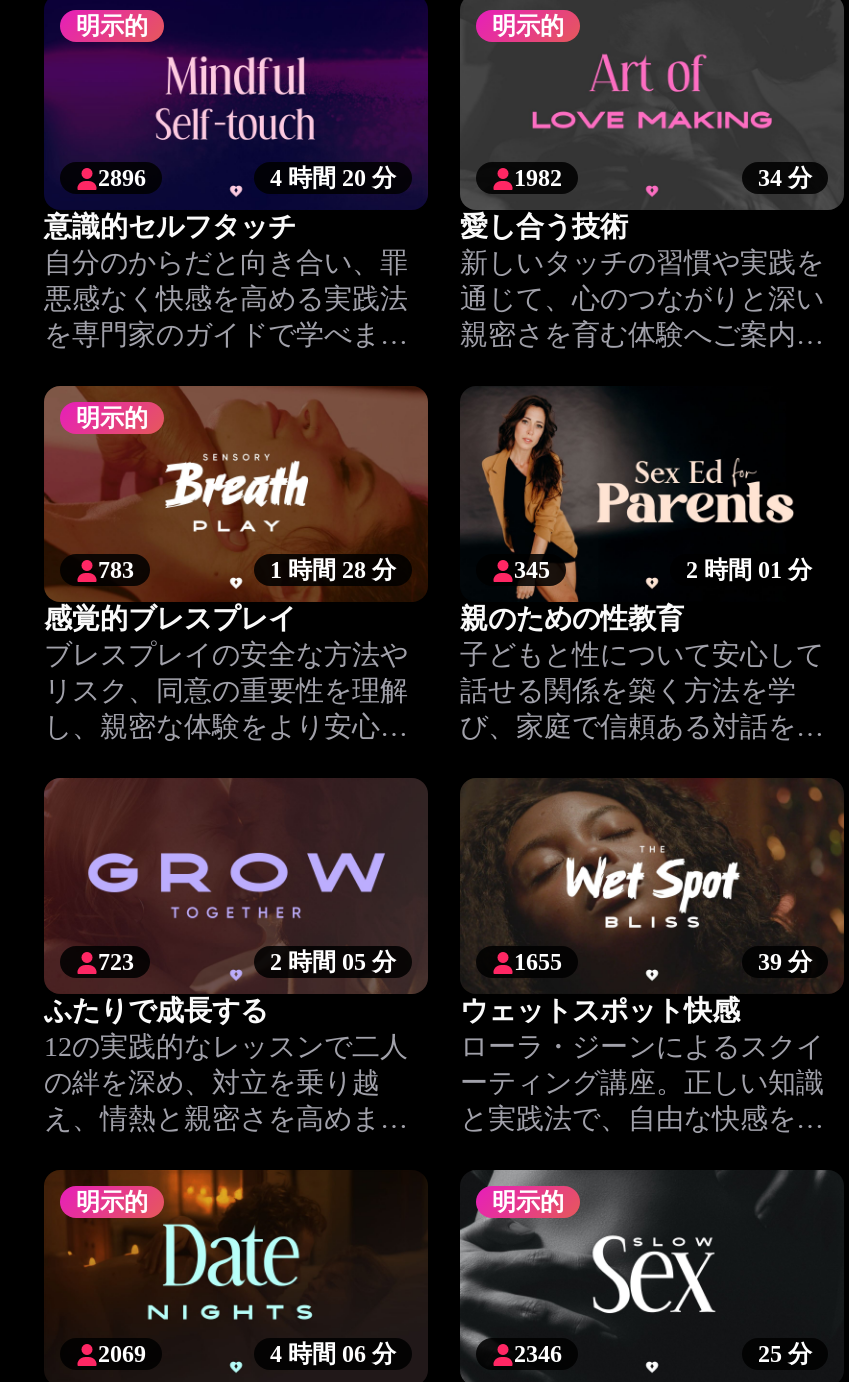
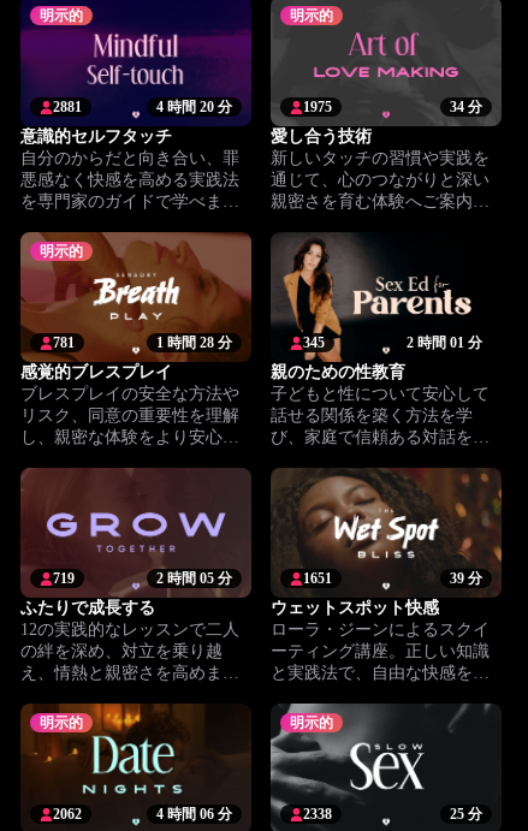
- 2896
+ 2881

- 1982
+ 1975

- 783
+ 781

- 723
+ 719

- 1655
+ 1651

- 2069
+ 2062

- 2346
+ 2338
